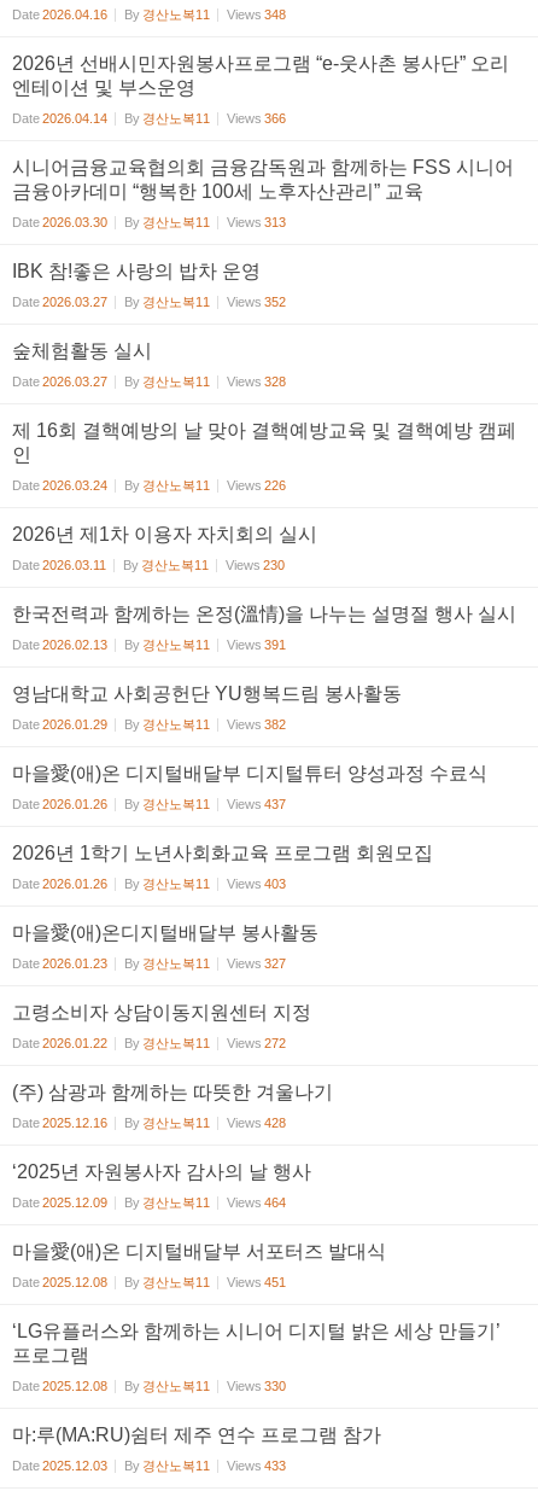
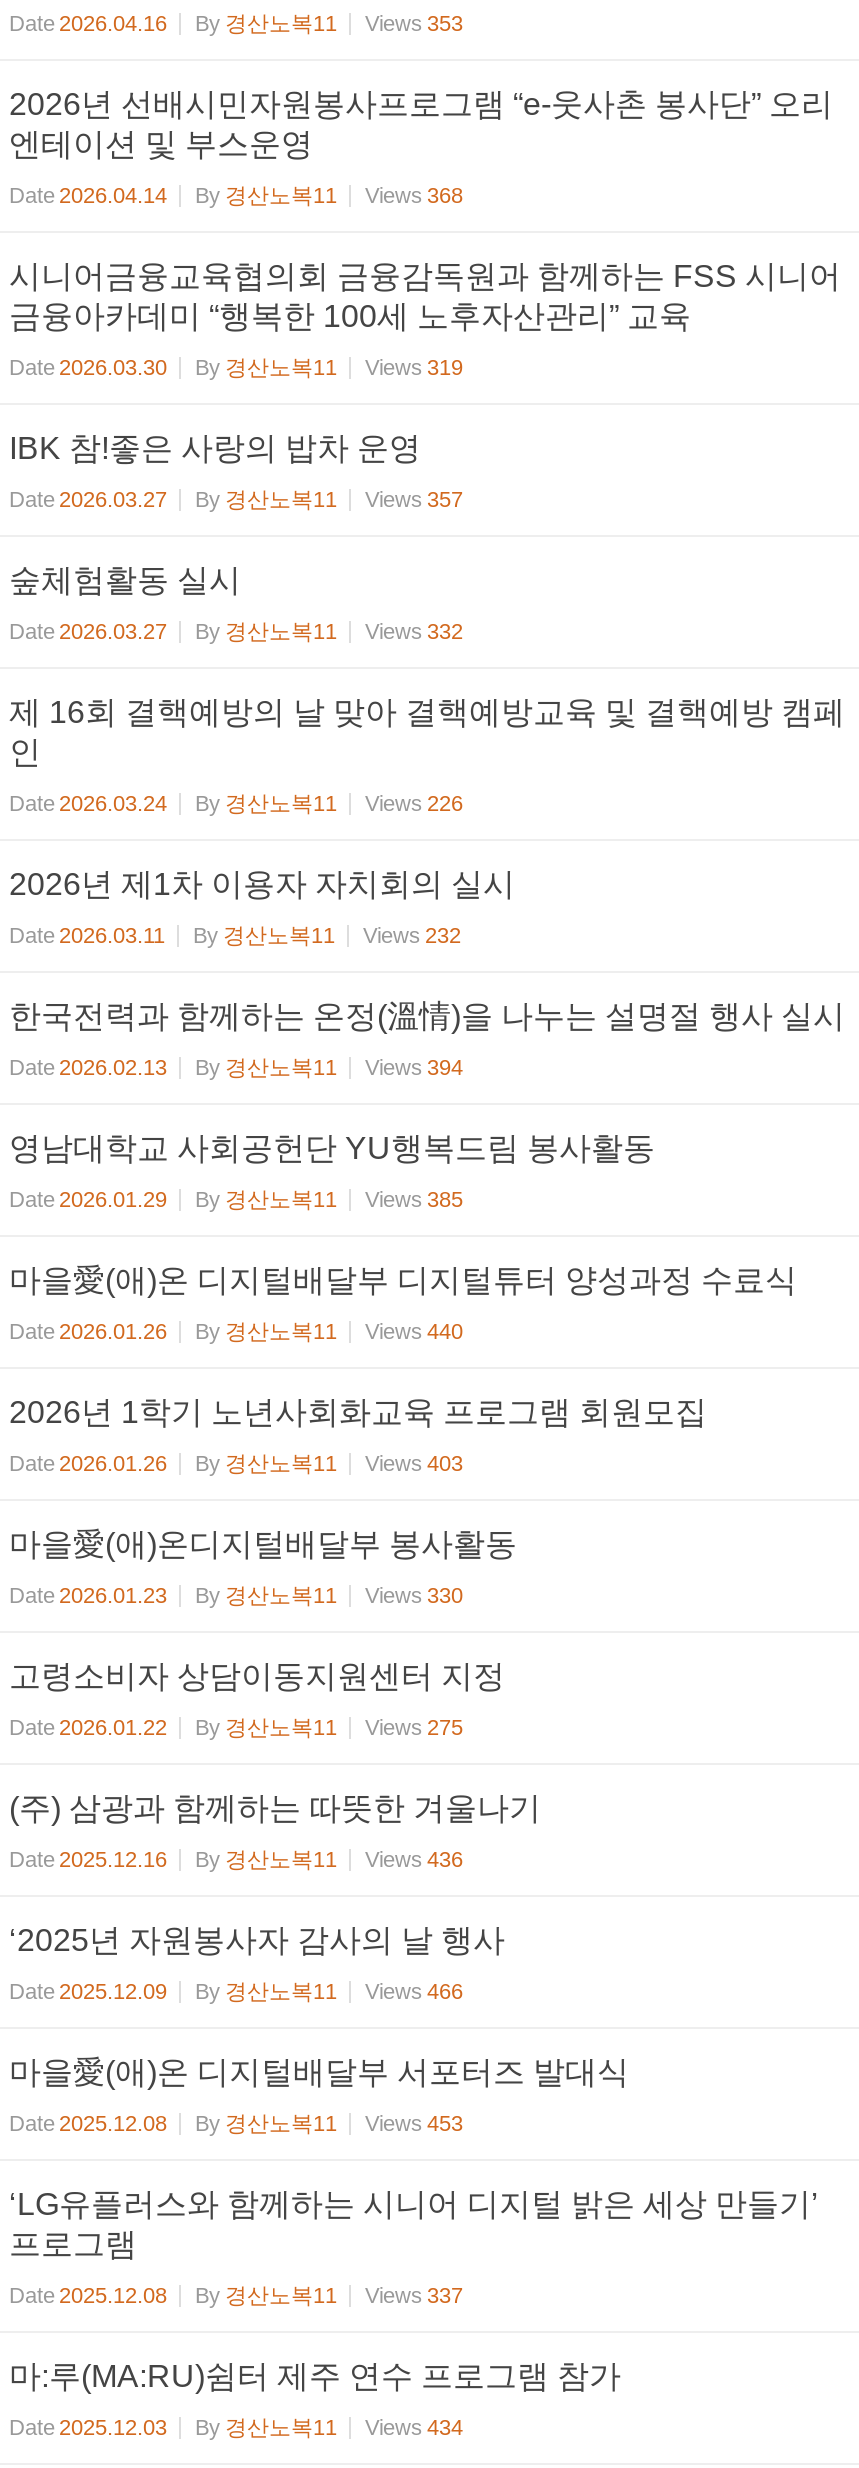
- Date 2026.04.16 By 경산노복11 Views 348
+ Date 2026.04.16 By 경산노복11 Views 353

- Date 2026.04.14 By 경산노복11 Views 366
+ Date 2026.04.14 By 경산노복11 Views 368

- Date 2026.03.30 By 경산노복11 Views 313
+ Date 2026.03.30 By 경산노복11 Views 319

- Date 2026.03.27 By 경산노복11 Views 352
+ Date 2026.03.27 By 경산노복11 Views 357

- Date 2026.03.27 By 경산노복11 Views 328
+ Date 2026.03.27 By 경산노복11 Views 332

- Date 2026.03.11 By 경산노복11 Views 230
+ Date 2026.03.11 By 경산노복11 Views 232

- Date 2026.02.13 By 경산노복11 Views 391
+ Date 2026.02.13 By 경산노복11 Views 394

- Date 2026.01.29 By 경산노복11 Views 382
+ Date 2026.01.29 By 경산노복11 Views 385

- Date 2026.01.26 By 경산노복11 Views 437
+ Date 2026.01.26 By 경산노복11 Views 440

- Date 2026.01.23 By 경산노복11 Views 327
+ Date 2026.01.23 By 경산노복11 Views 330

- Date 2026.01.22 By 경산노복11 Views 272
+ Date 2026.01.22 By 경산노복11 Views 275

- Date 2025.12.16 By 경산노복11 Views 428
+ Date 2025.12.16 By 경산노복11 Views 436

- Date 2025.12.09 By 경산노복11 Views 464
+ Date 2025.12.09 By 경산노복11 Views 466

- Date 2025.12.08 By 경산노복11 Views 451
+ Date 2025.12.08 By 경산노복11 Views 453

- Date 2025.12.08 By 경산노복11 Views 330
+ Date 2025.12.08 By 경산노복11 Views 337

- Date 2025.12.03 By 경산노복11 Views 433
+ Date 2025.12.03 By 경산노복11 Views 434
